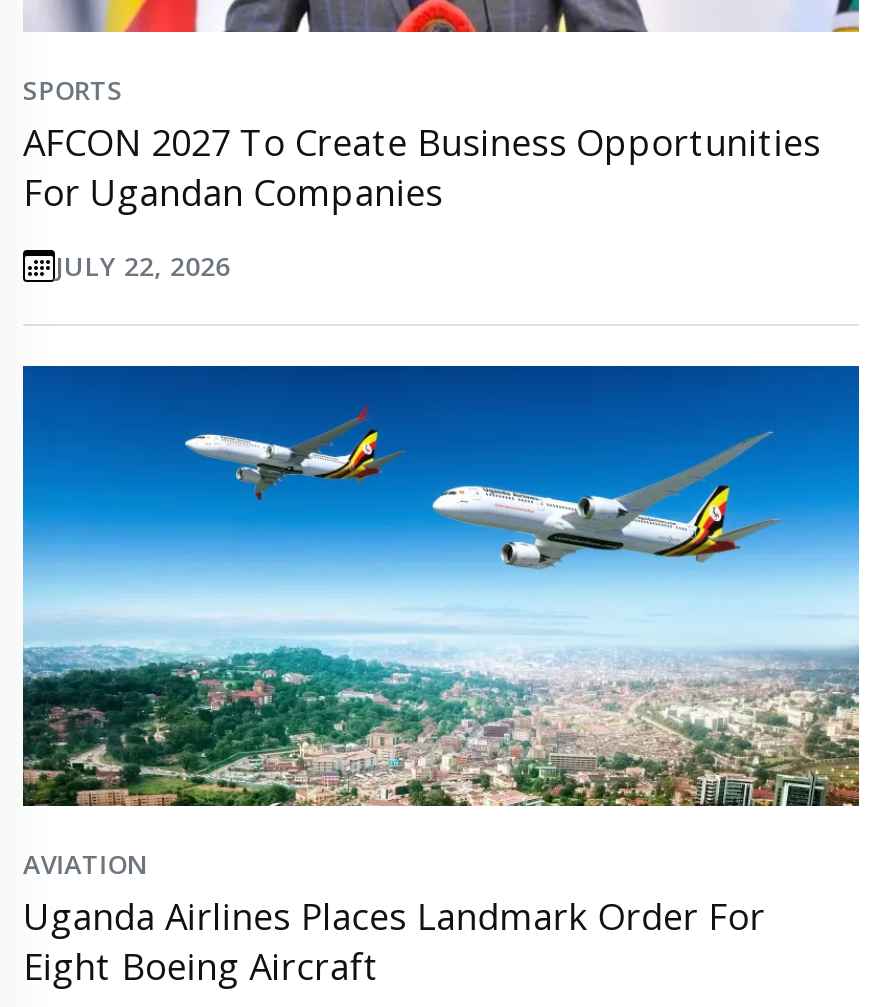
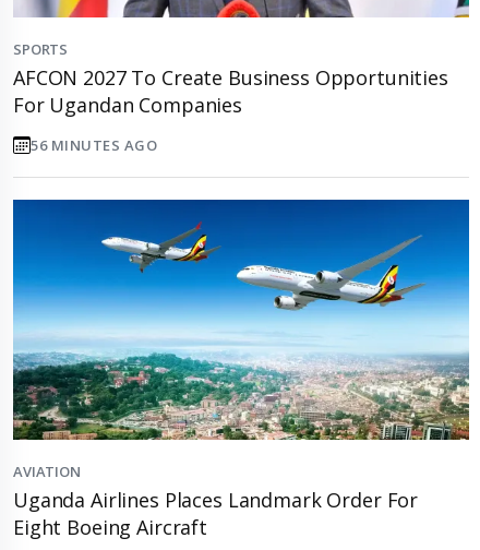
- JULY 22, 2026
+ 56 MINUTES AGO
